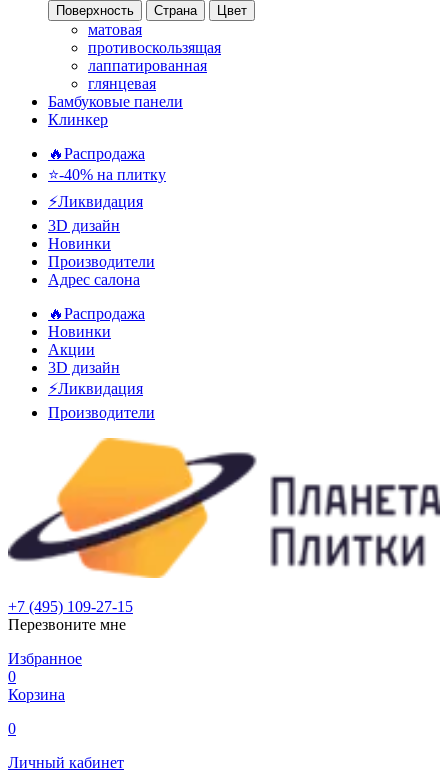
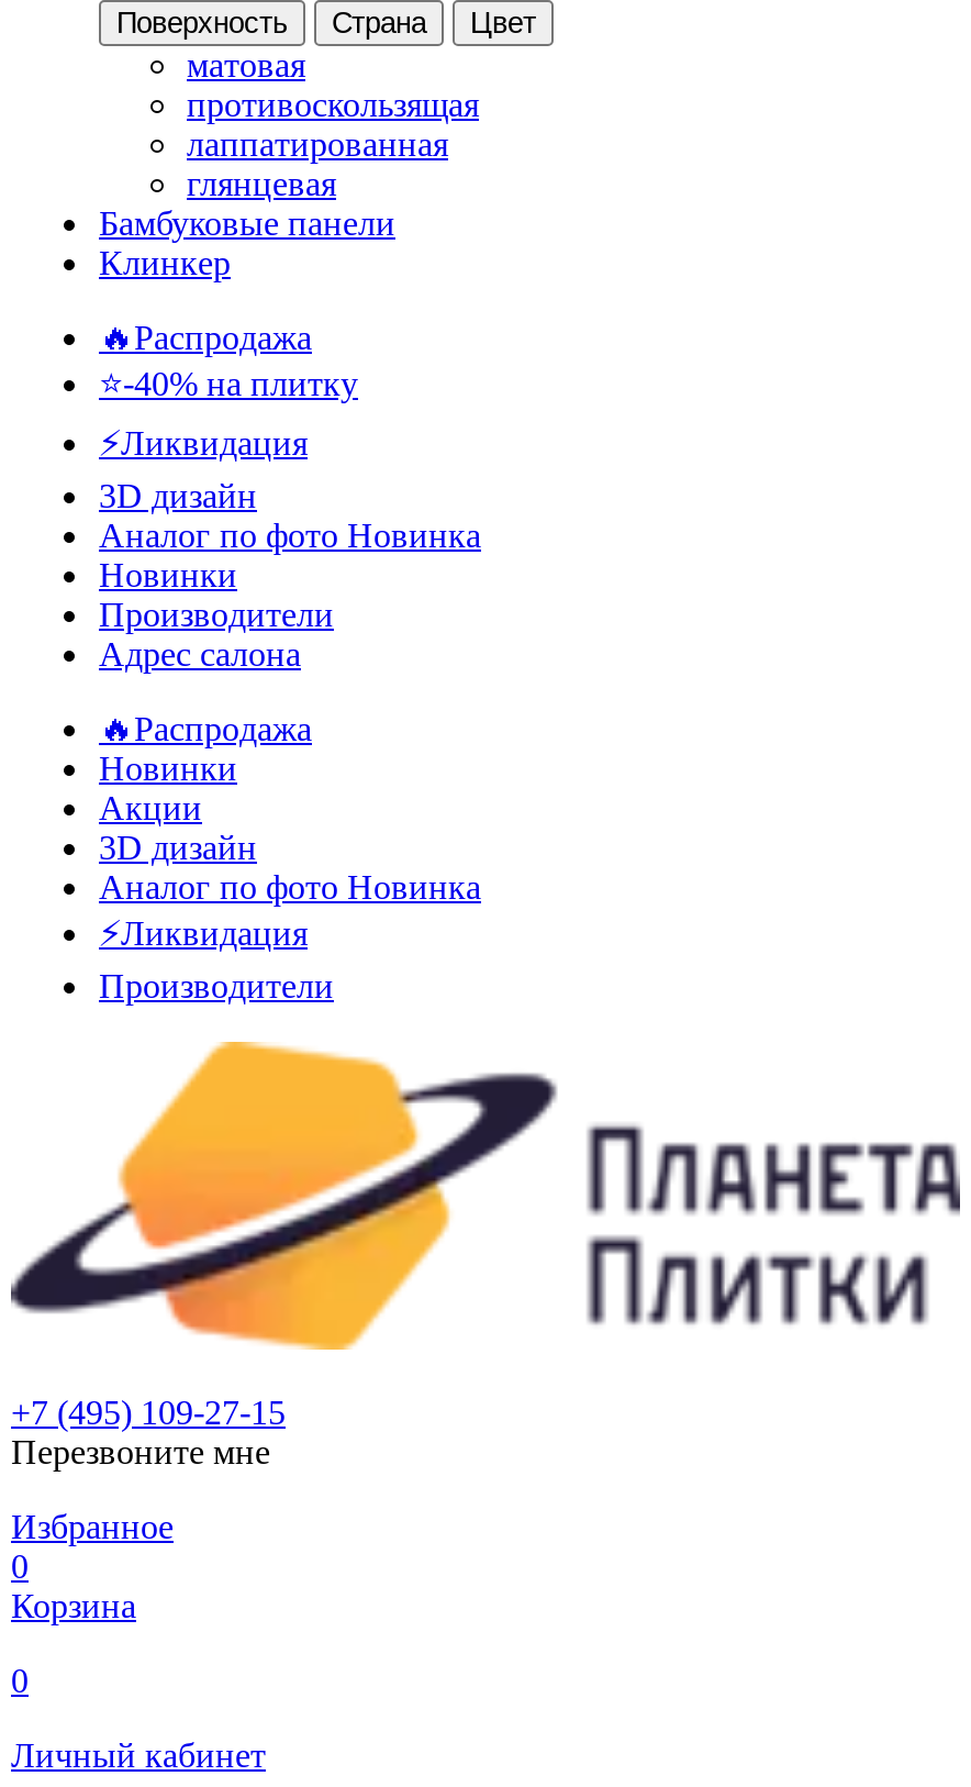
+ Аналог по фото Новинка

+ Аналог по фото Новинка
